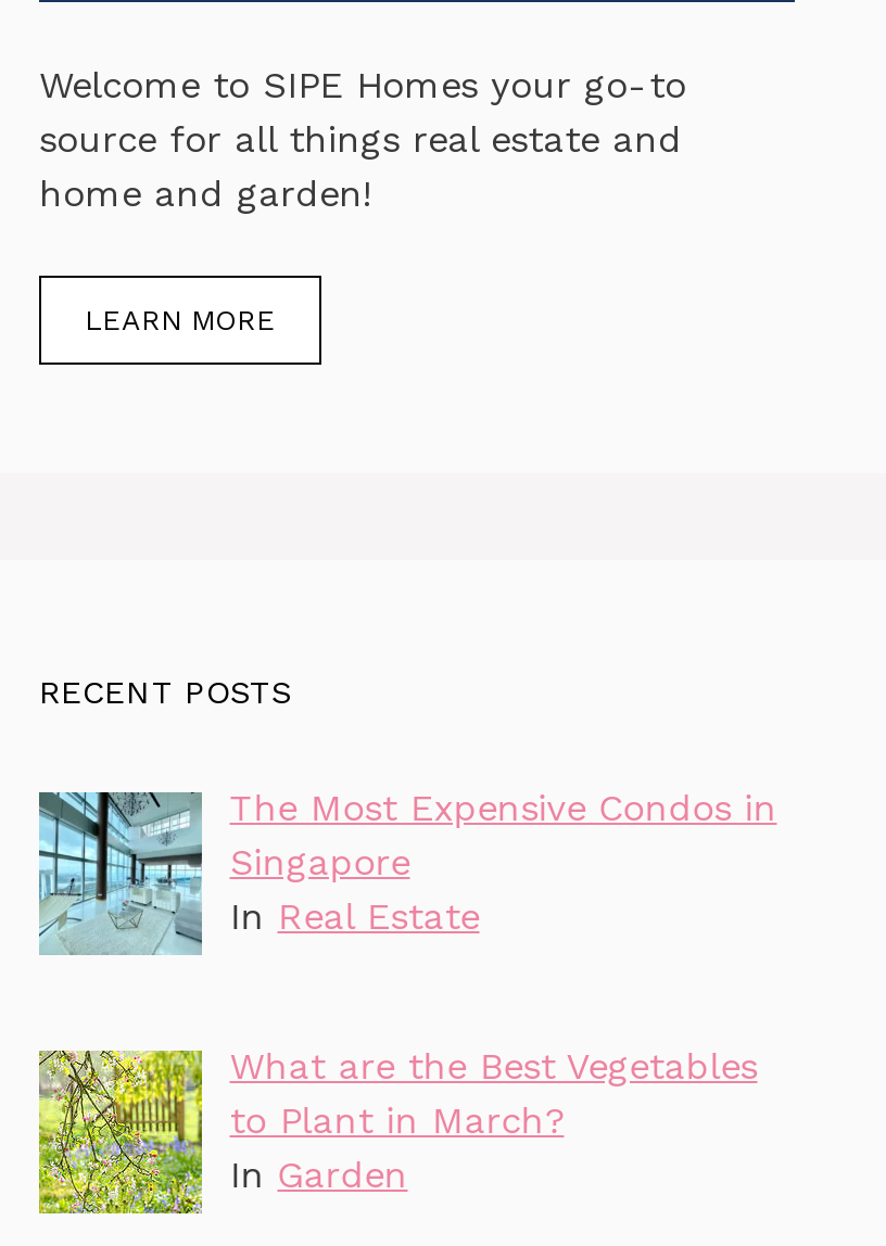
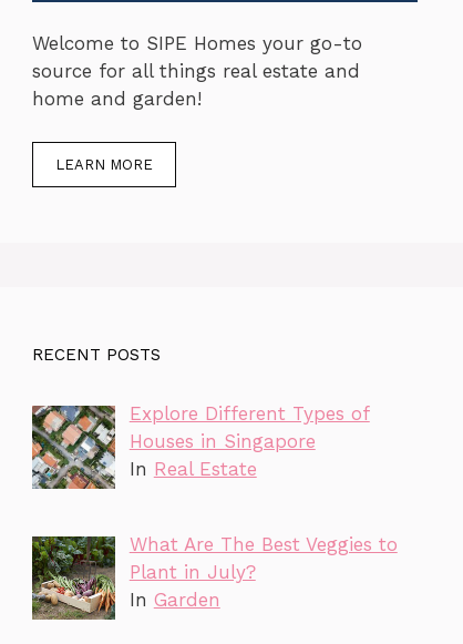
- [image]
- The Most Expensive Condos in
- Singapore
+ [image]
+ Explore Different Types of
+ Houses in Singapore

- [image]
- What are the Best Vegetables
- to Plant in March?
+ [image]
+ What Are The Best Veggies to
+ Plant in July?
